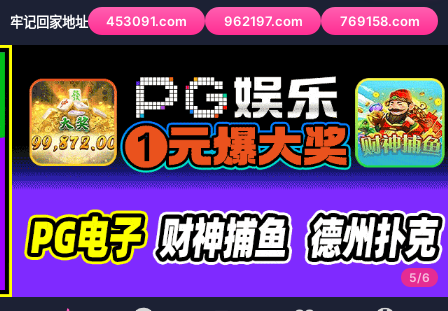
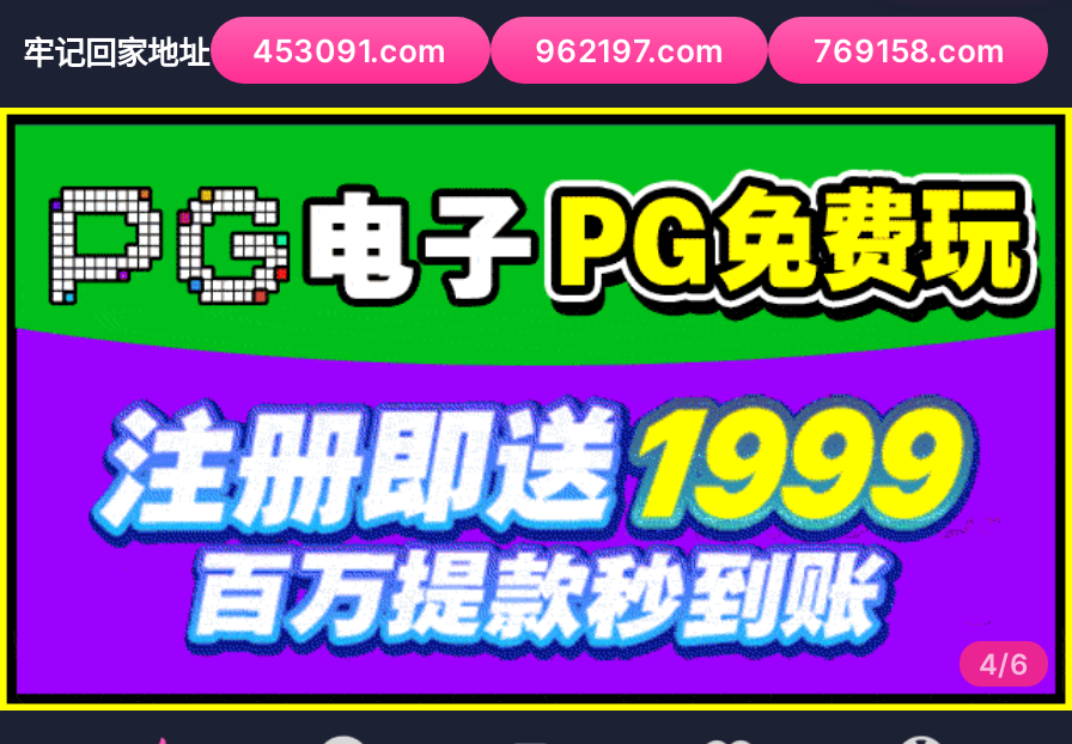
- [image]
+ [image]
